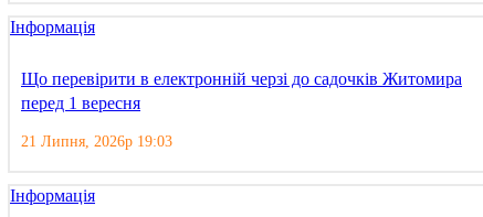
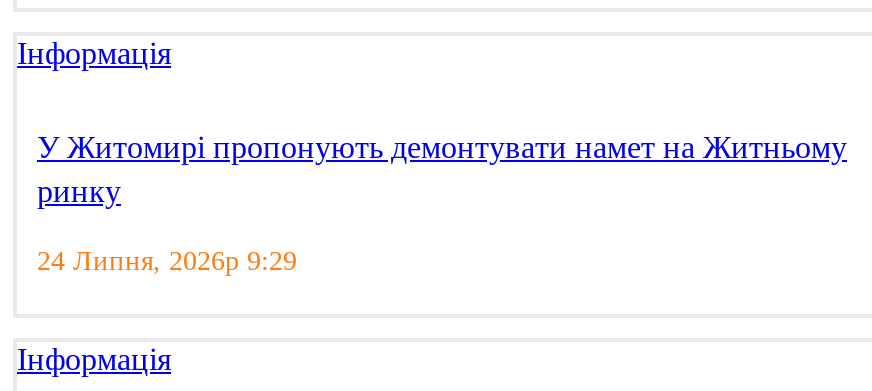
- Що перевірити в електронній черзі до садочків Житомира
- перед 1 вересня
+ У Житомирі пропонують демонтувати намет на Житньому
+ ринку

- 21 Липня, 2026р 19:03
+ 24 Липня, 2026р 9:29
